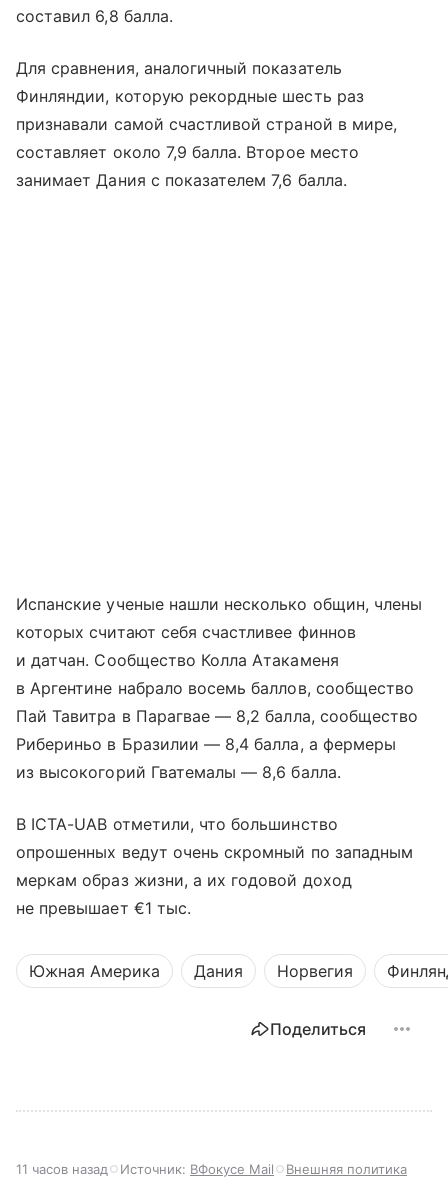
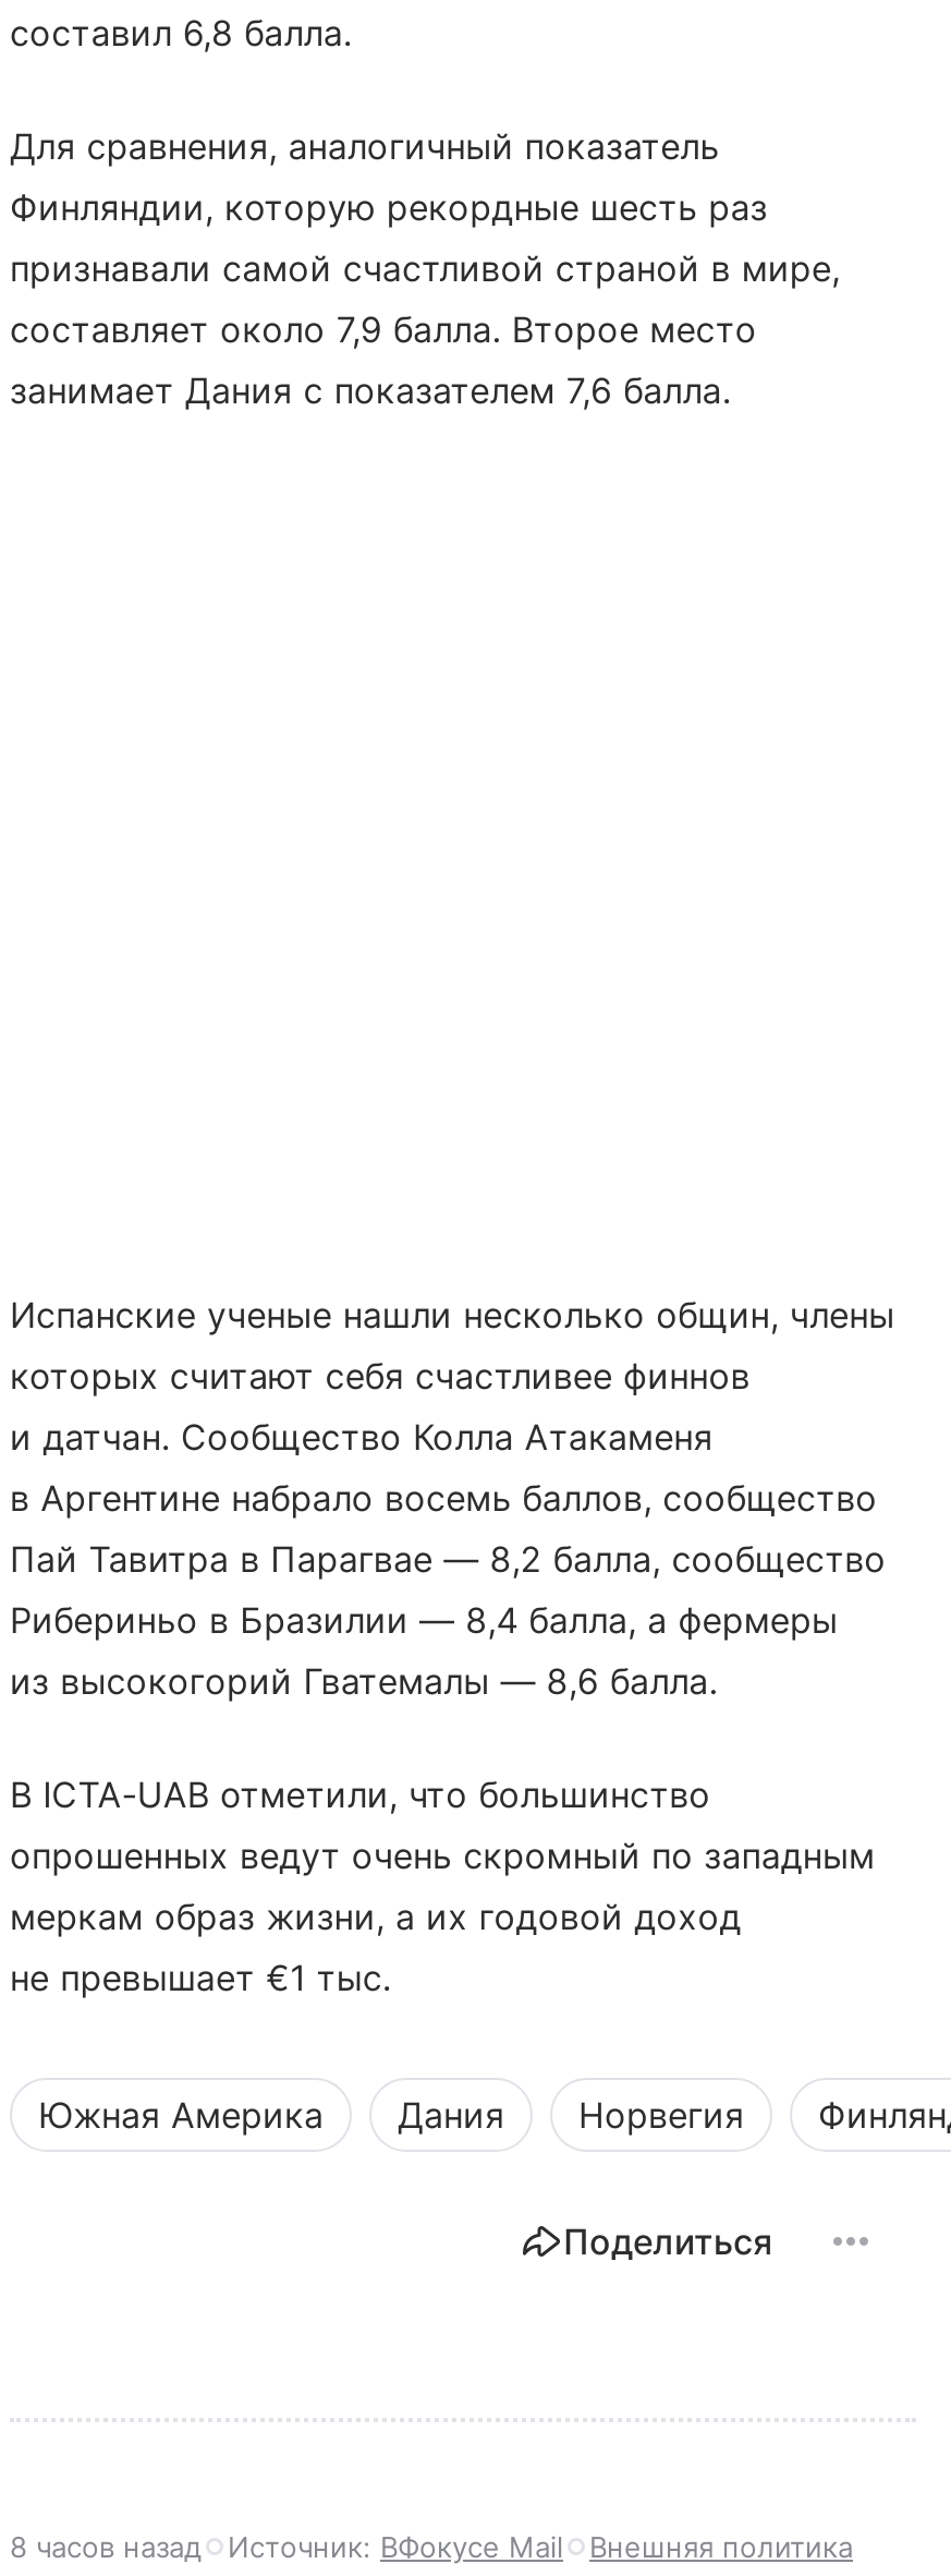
- 11 часов назад Источник: ВФокусе Mail Внешняя политика
+ 8 часов назад Источник: ВФокусе Mail Внешняя политика
